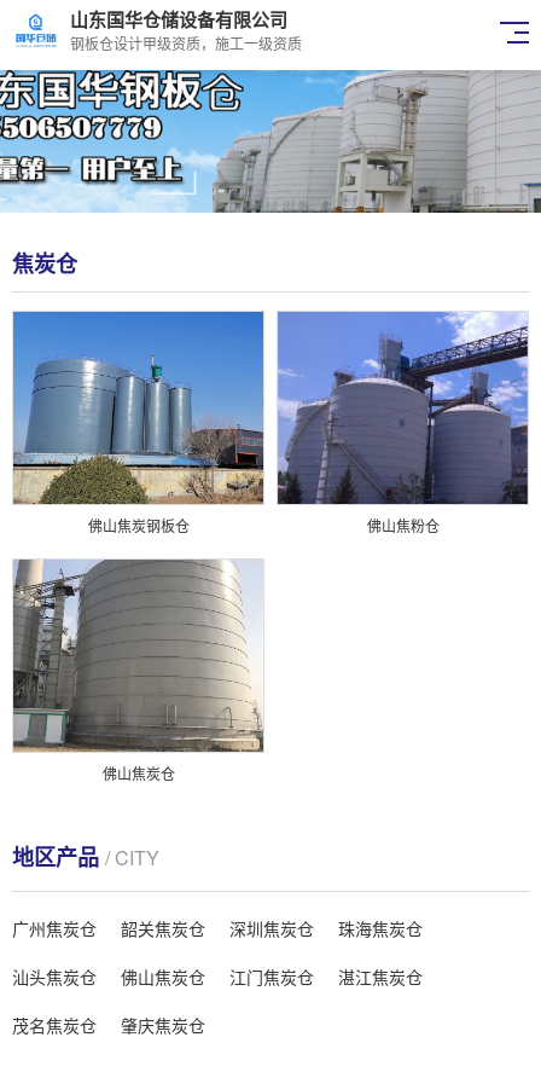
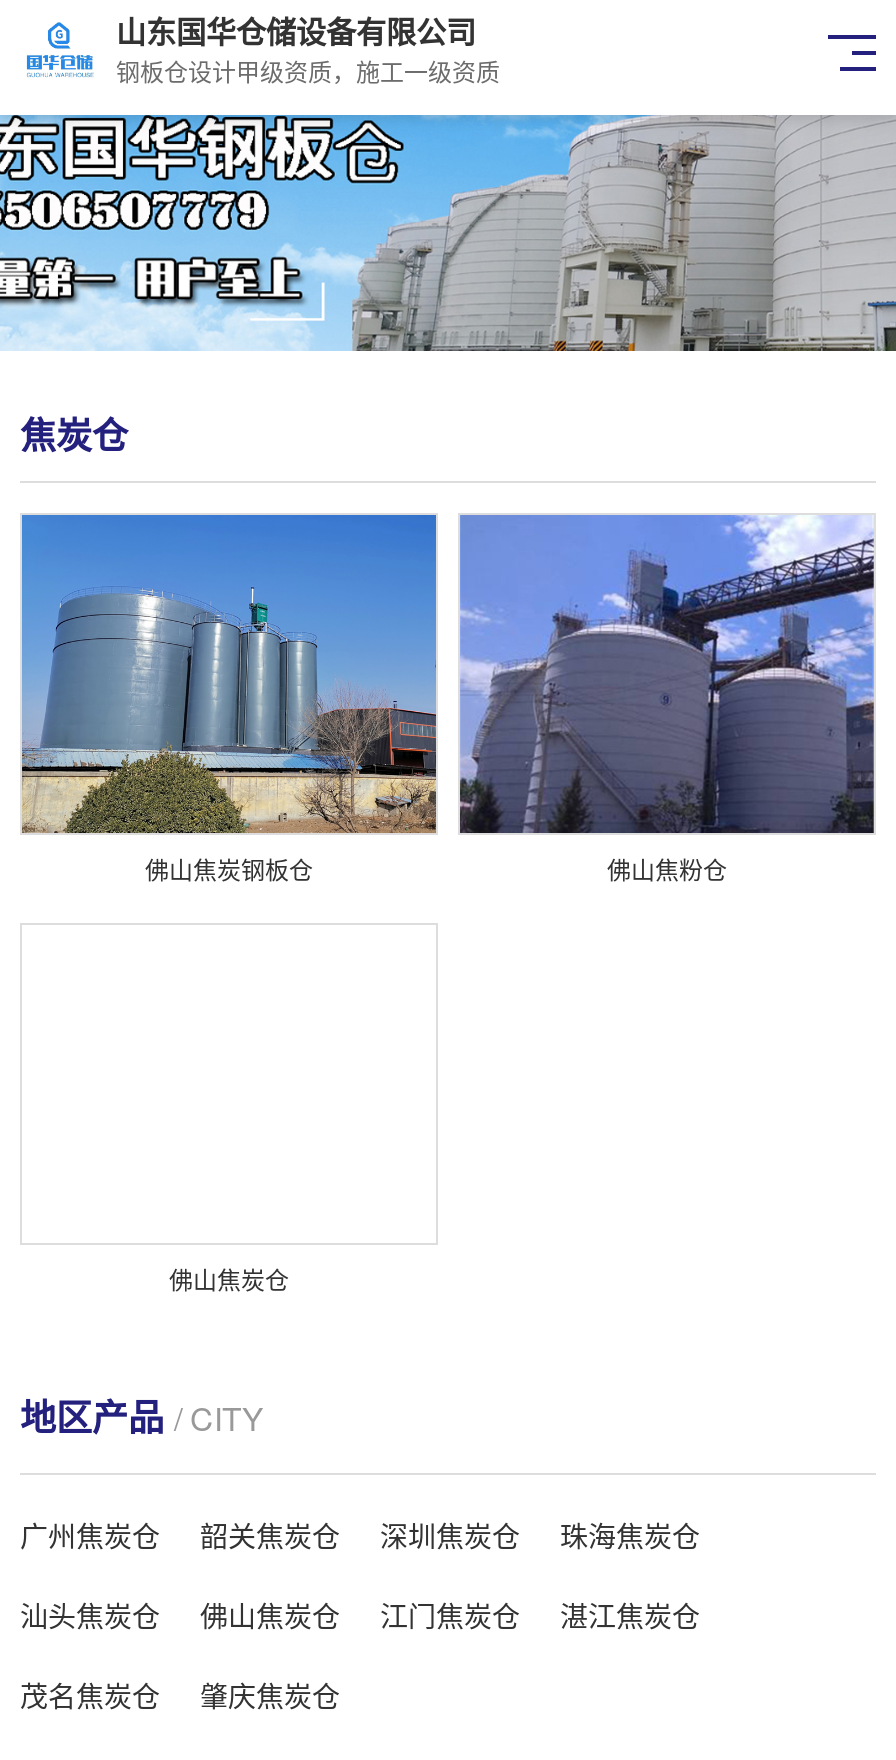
- [image]
